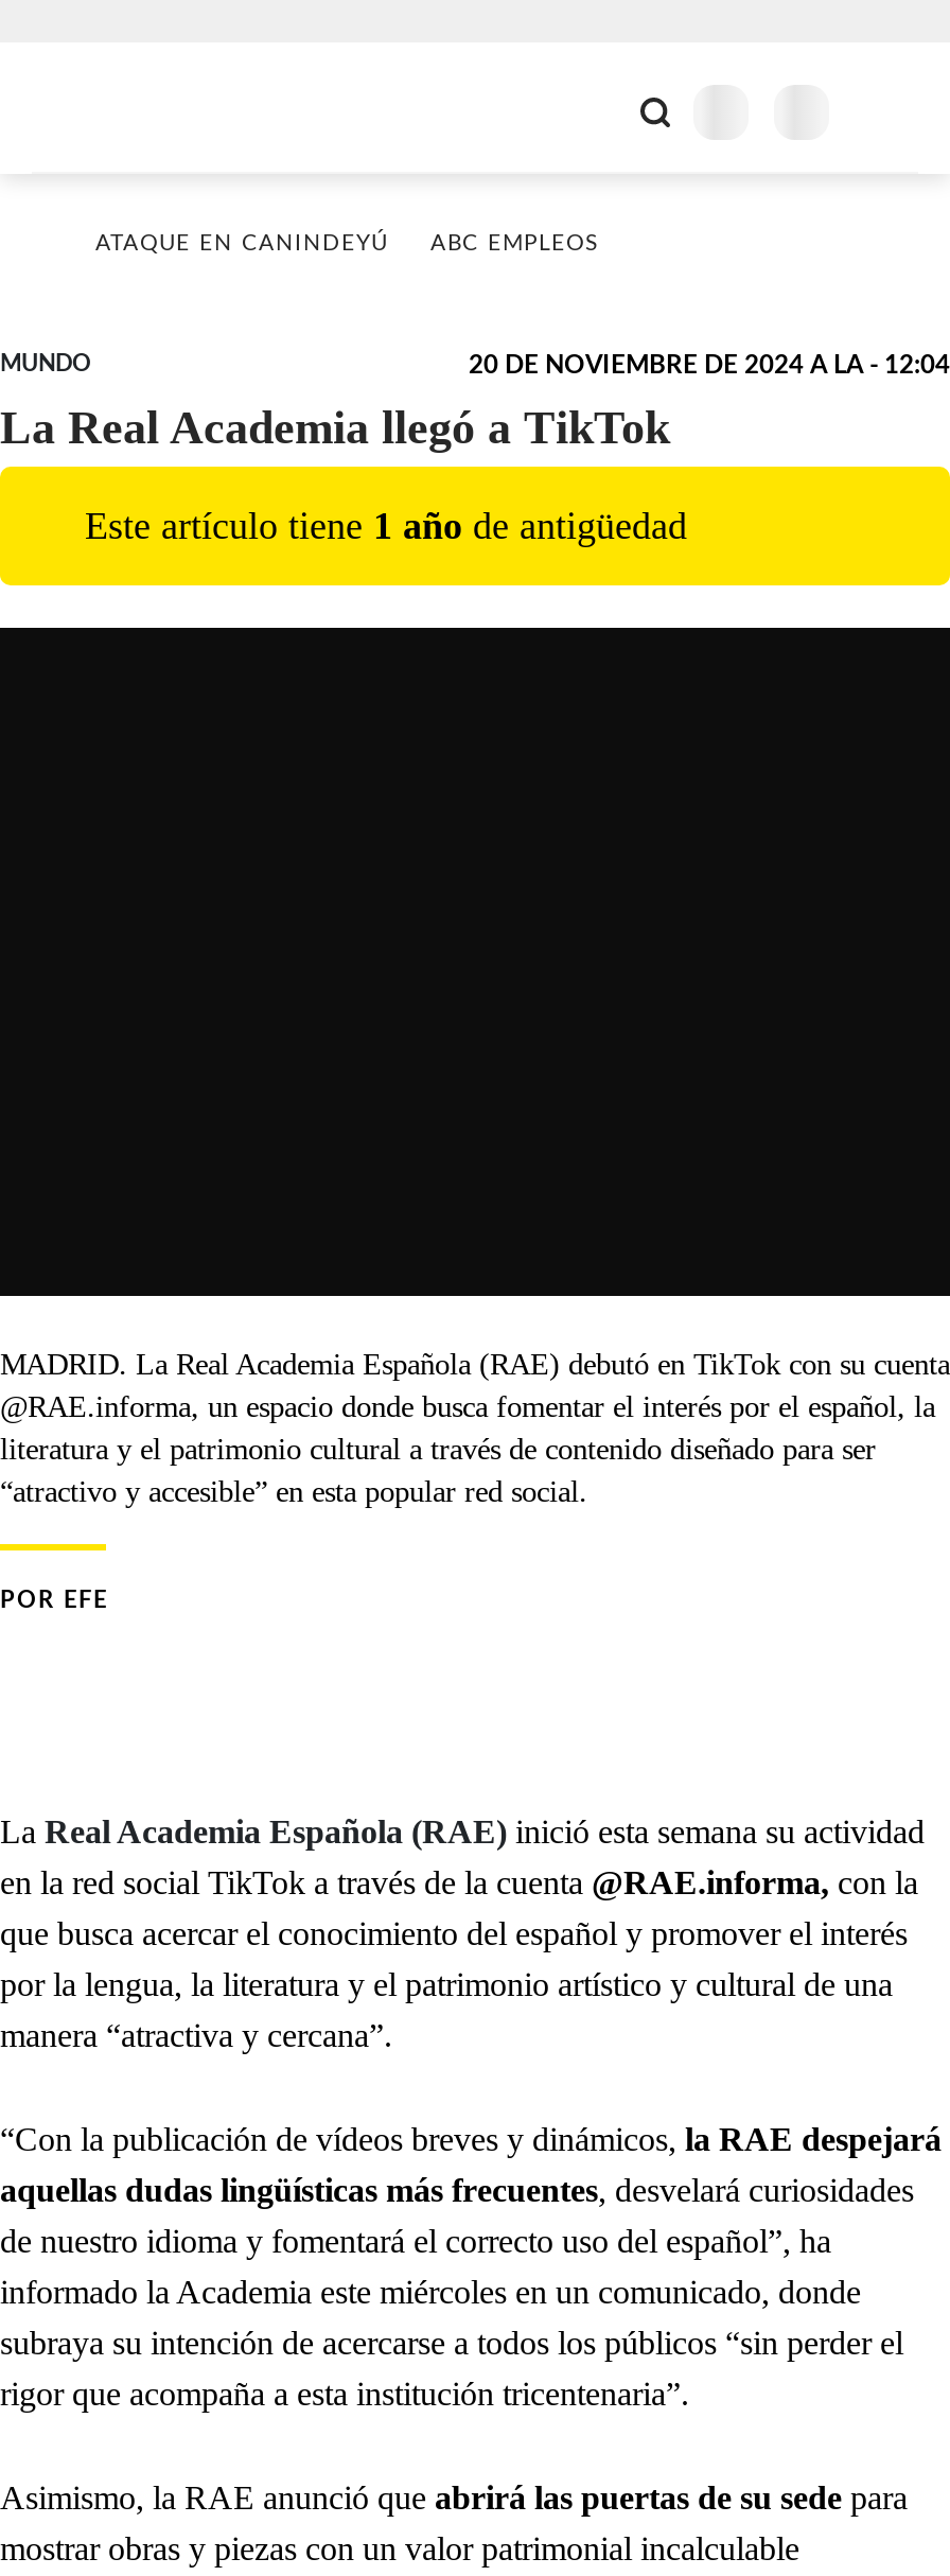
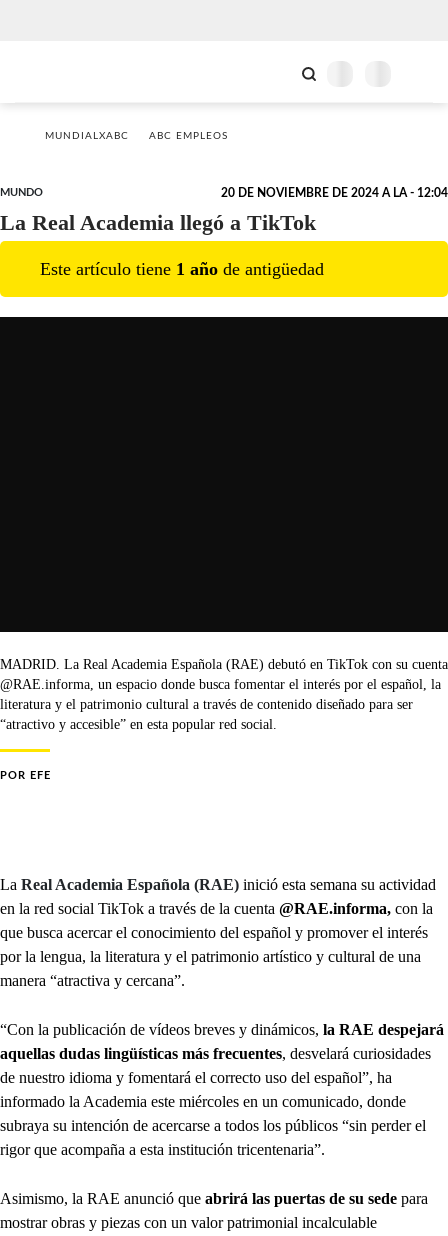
- ATAQUE EN CANINDEYÚ
+ MUNDIALXABC
